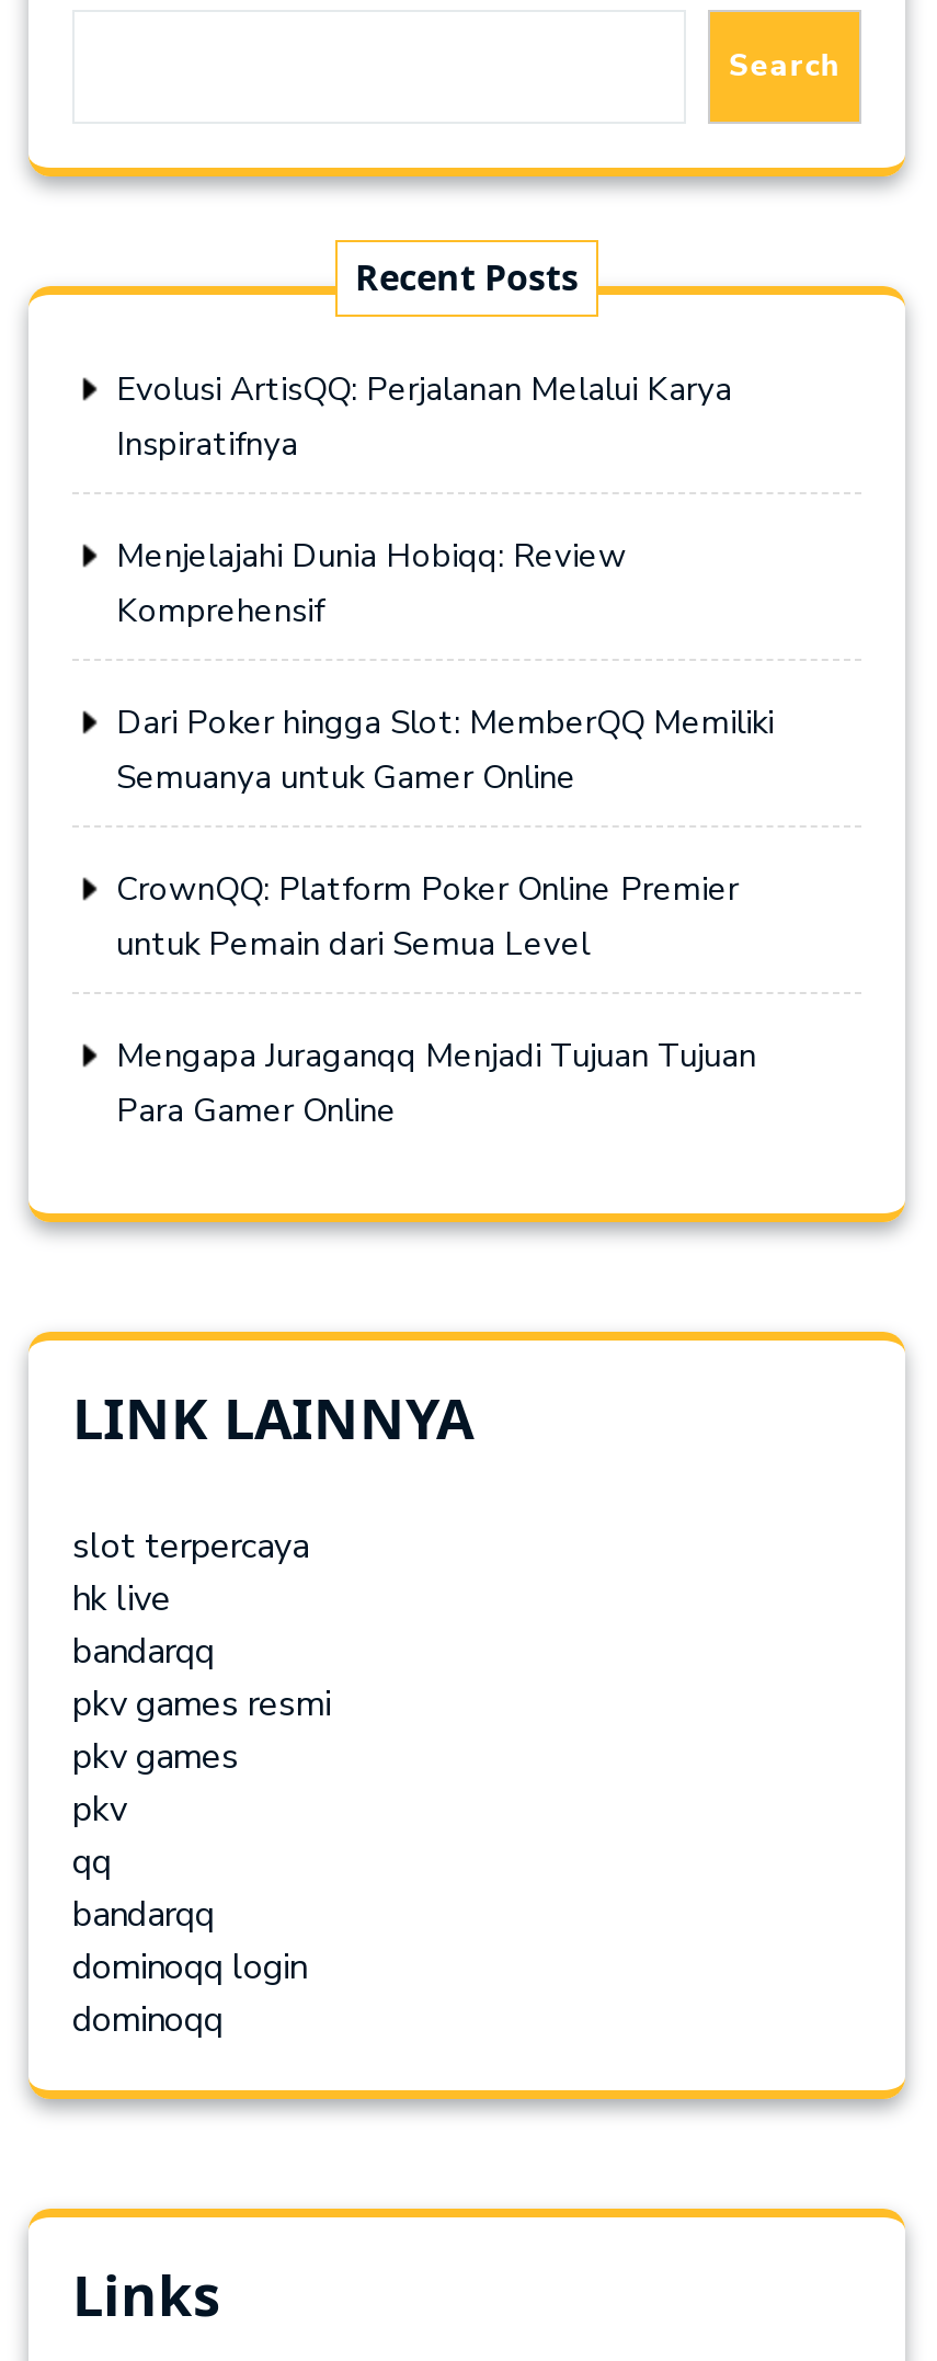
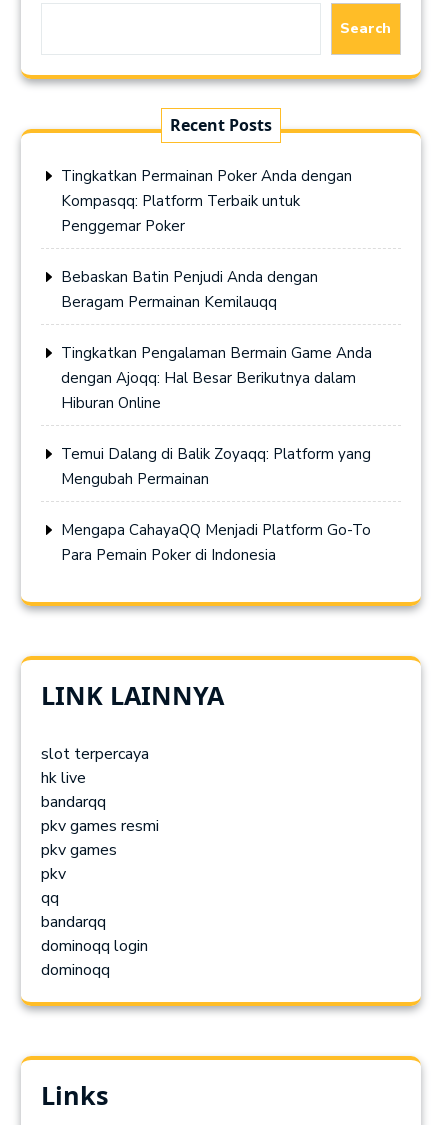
- Evolusi ArtisQQ: Perjalanan Melalui Karya
- Inspiratifnya
+ Tingkatkan Permainan Poker Anda dengan
+ Kompasqq: Platform Terbaik untuk
+ Penggemar Poker

- Menjelajahi Dunia Hobiqq: Review
- Komprehensif
+ Bebaskan Batin Penjudi Anda dengan
+ Beragam Permainan Kemilauqq

- Dari Poker hingga Slot: MemberQQ Memiliki
- Semuanya untuk Gamer Online
+ Tingkatkan Pengalaman Bermain Game Anda
+ dengan Ajoqq: Hal Besar Berikutnya dalam
+ Hiburan Online

- CrownQQ: Platform Poker Online Premier
- untuk Pemain dari Semua Level
+ Temui Dalang di Balik Zoyaqq: Platform yang
+ Mengubah Permainan

- Mengapa Juraganqq Menjadi Tujuan Tujuan
- Para Gamer Online
+ Mengapa CahayaQQ Menjadi Platform Go-To
+ Para Pemain Poker di Indonesia
